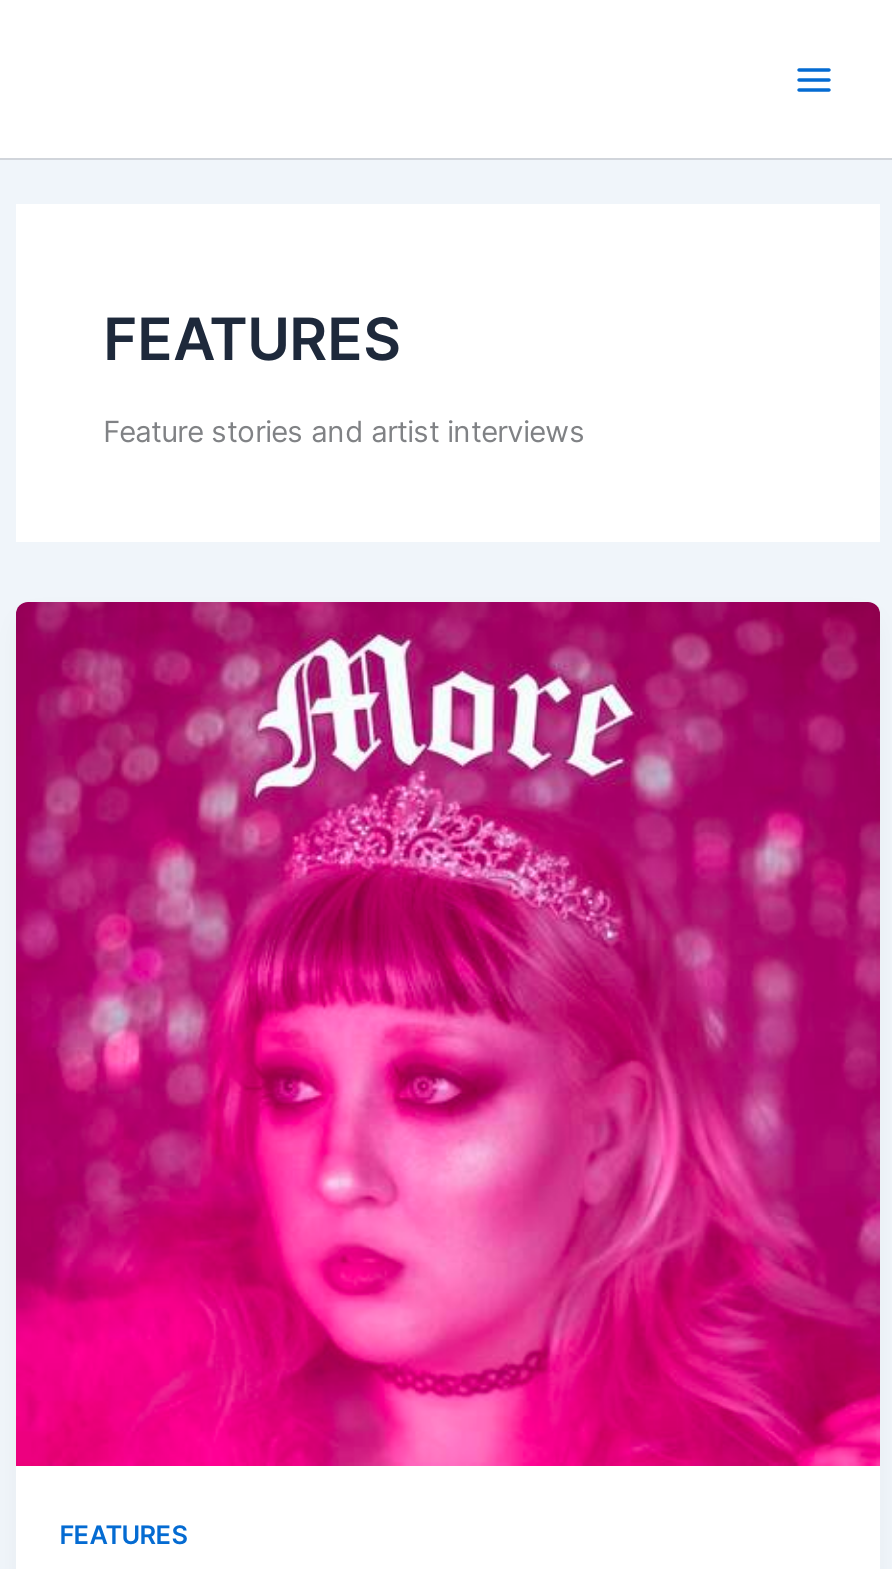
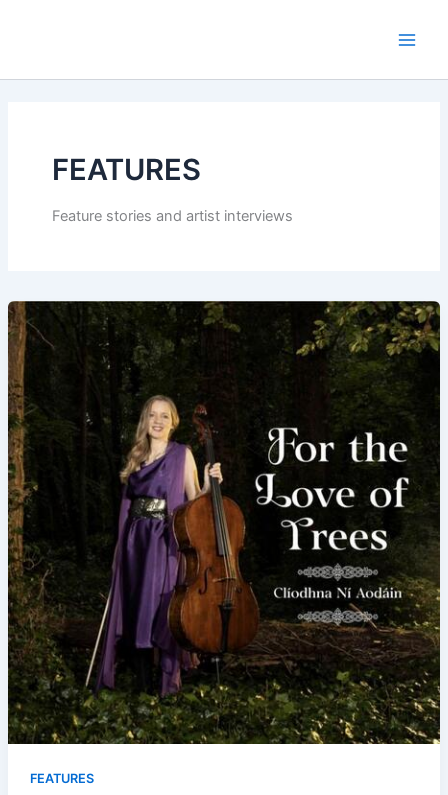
- [image]
+ [image]
